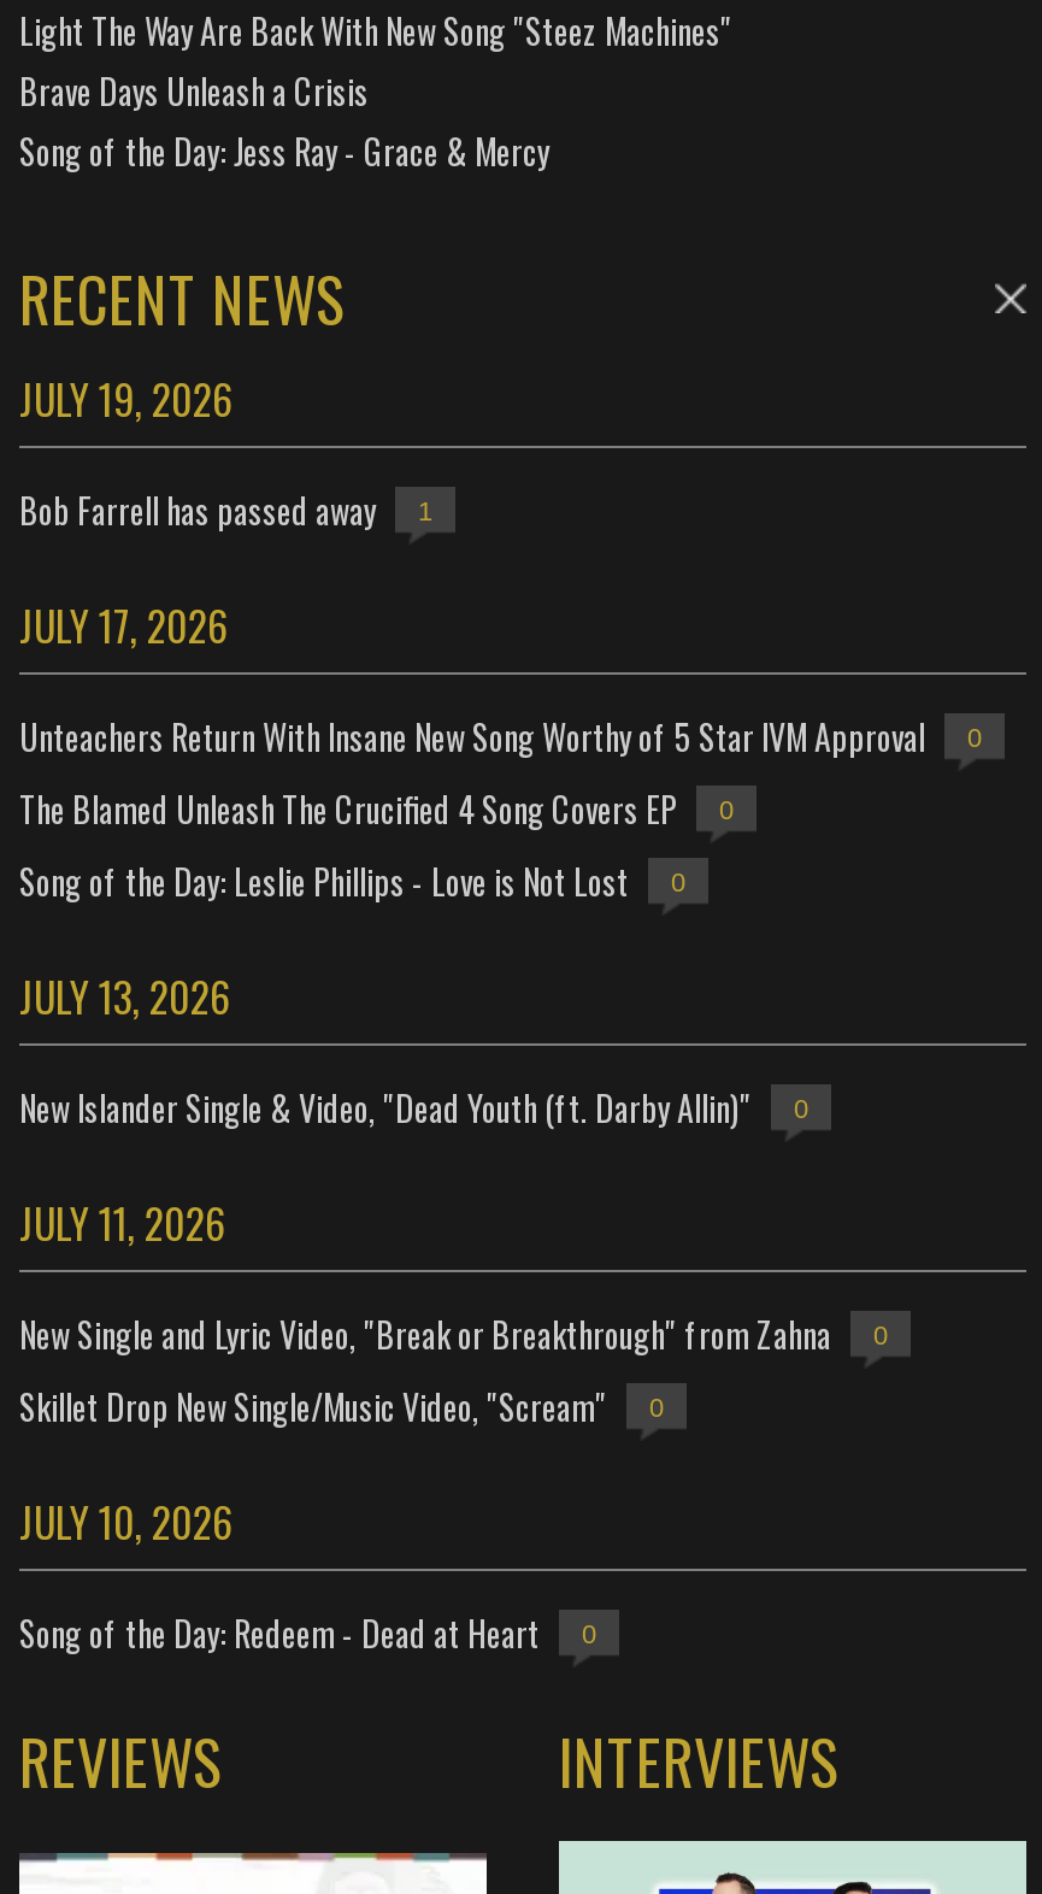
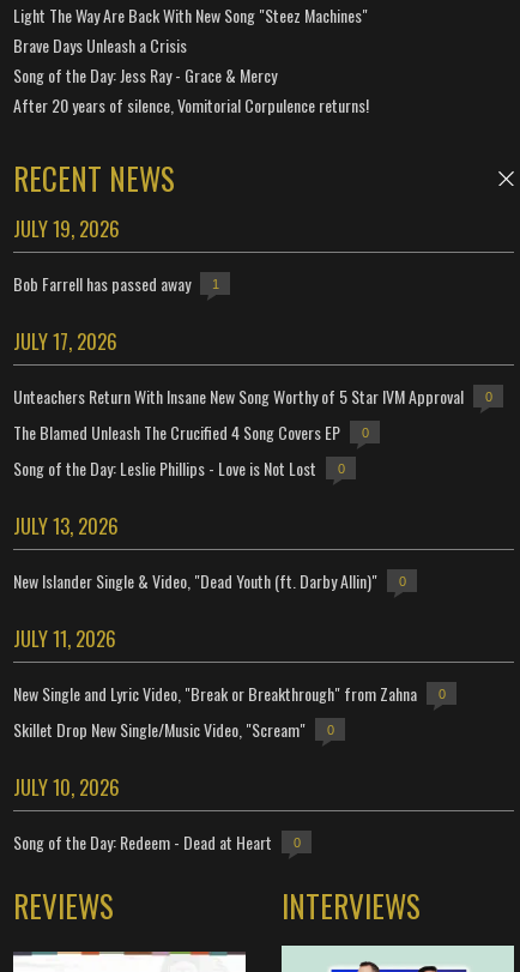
+ After 20 years of silence, Vomitorial Corpulence returns!
